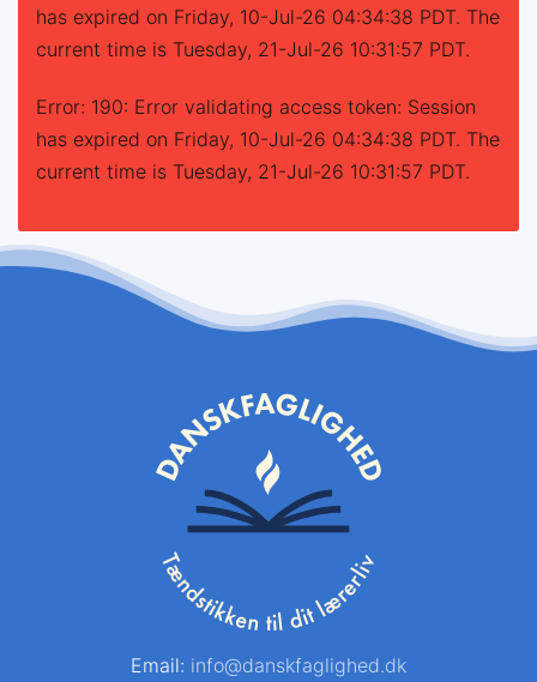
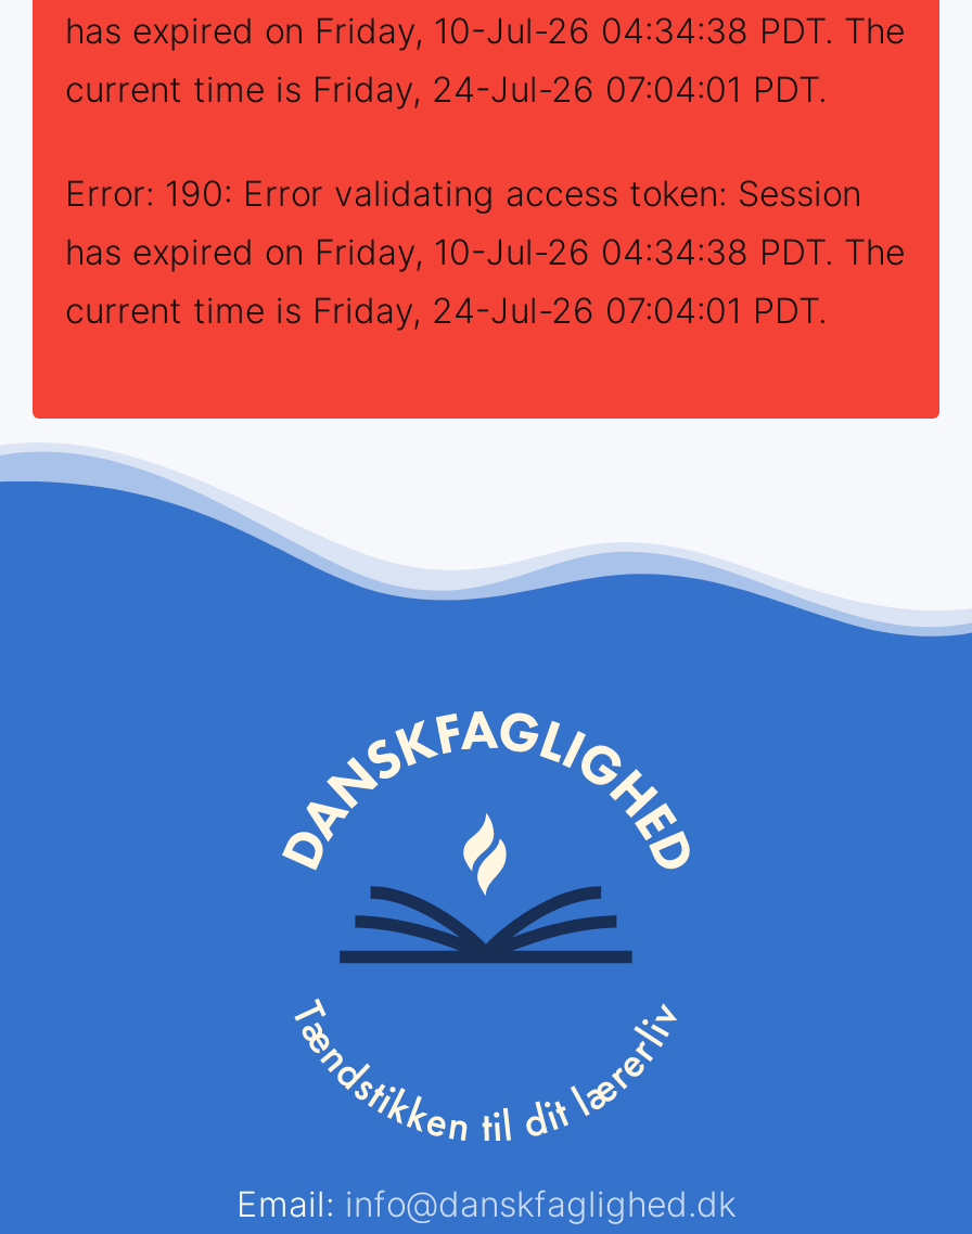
- current time is Tuesday, 21-Jul-26 10:31:57 PDT.
+ current time is Friday, 24-Jul-26 07:04:01 PDT.

- current time is Tuesday, 21-Jul-26 10:31:57 PDT.
+ current time is Friday, 24-Jul-26 07:04:01 PDT.
